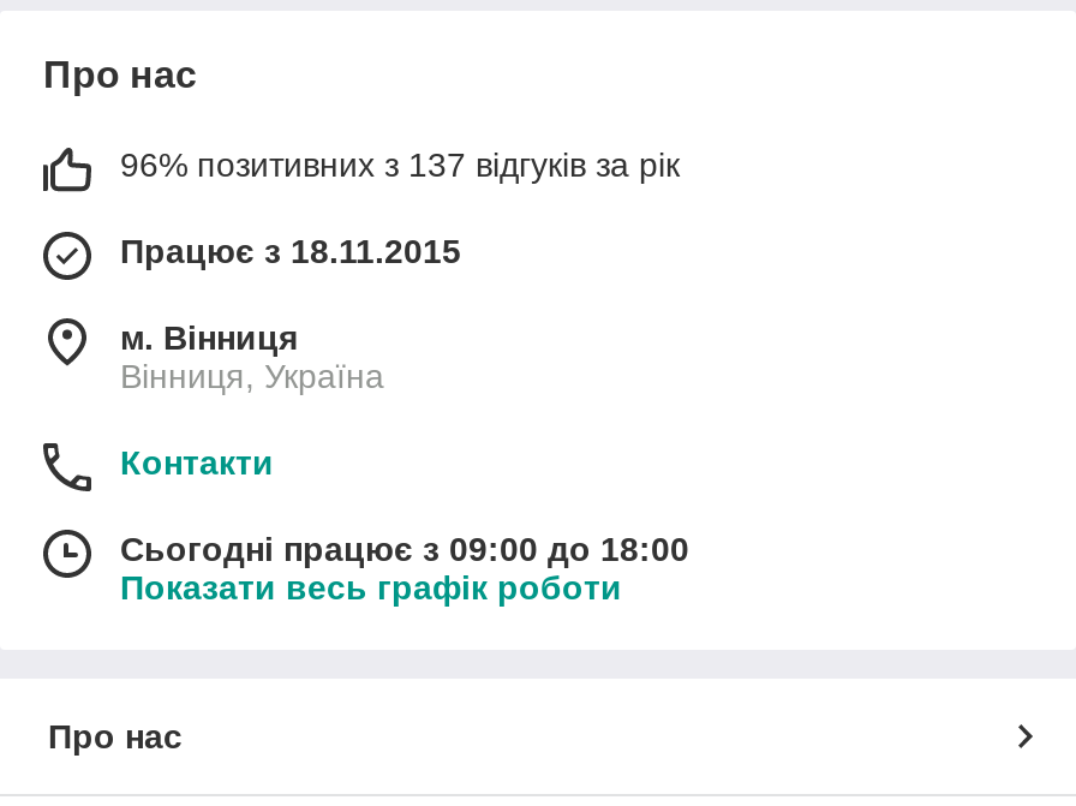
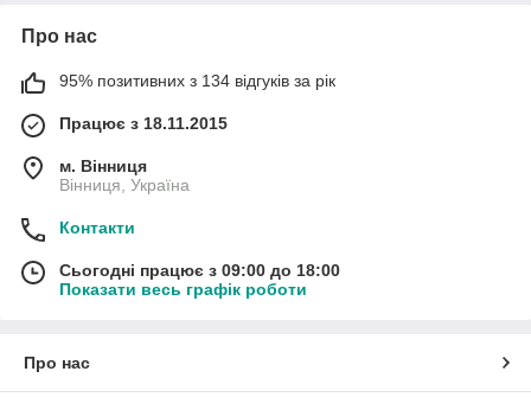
- 96% позитивних з 137 відгуків за рік
+ 95% позитивних з 134 відгуків за рік
